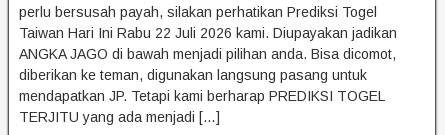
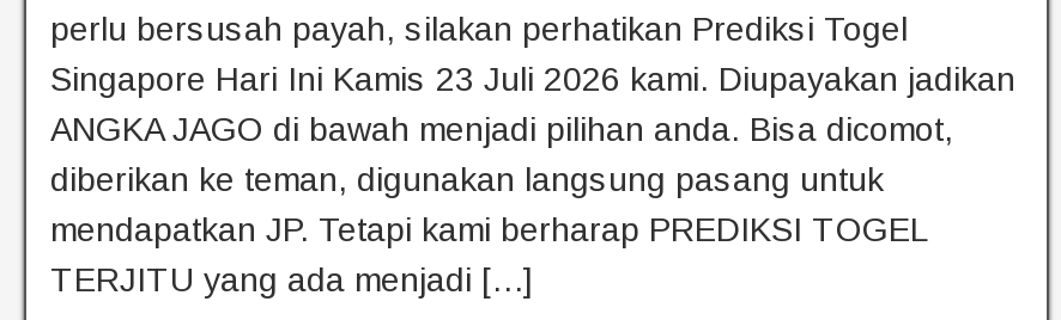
- Taiwan Hari Ini Rabu 22 Juli 2026 kami. Diupayakan jadikan
+ Singapore Hari Ini Kamis 23 Juli 2026 kami. Diupayakan jadikan
